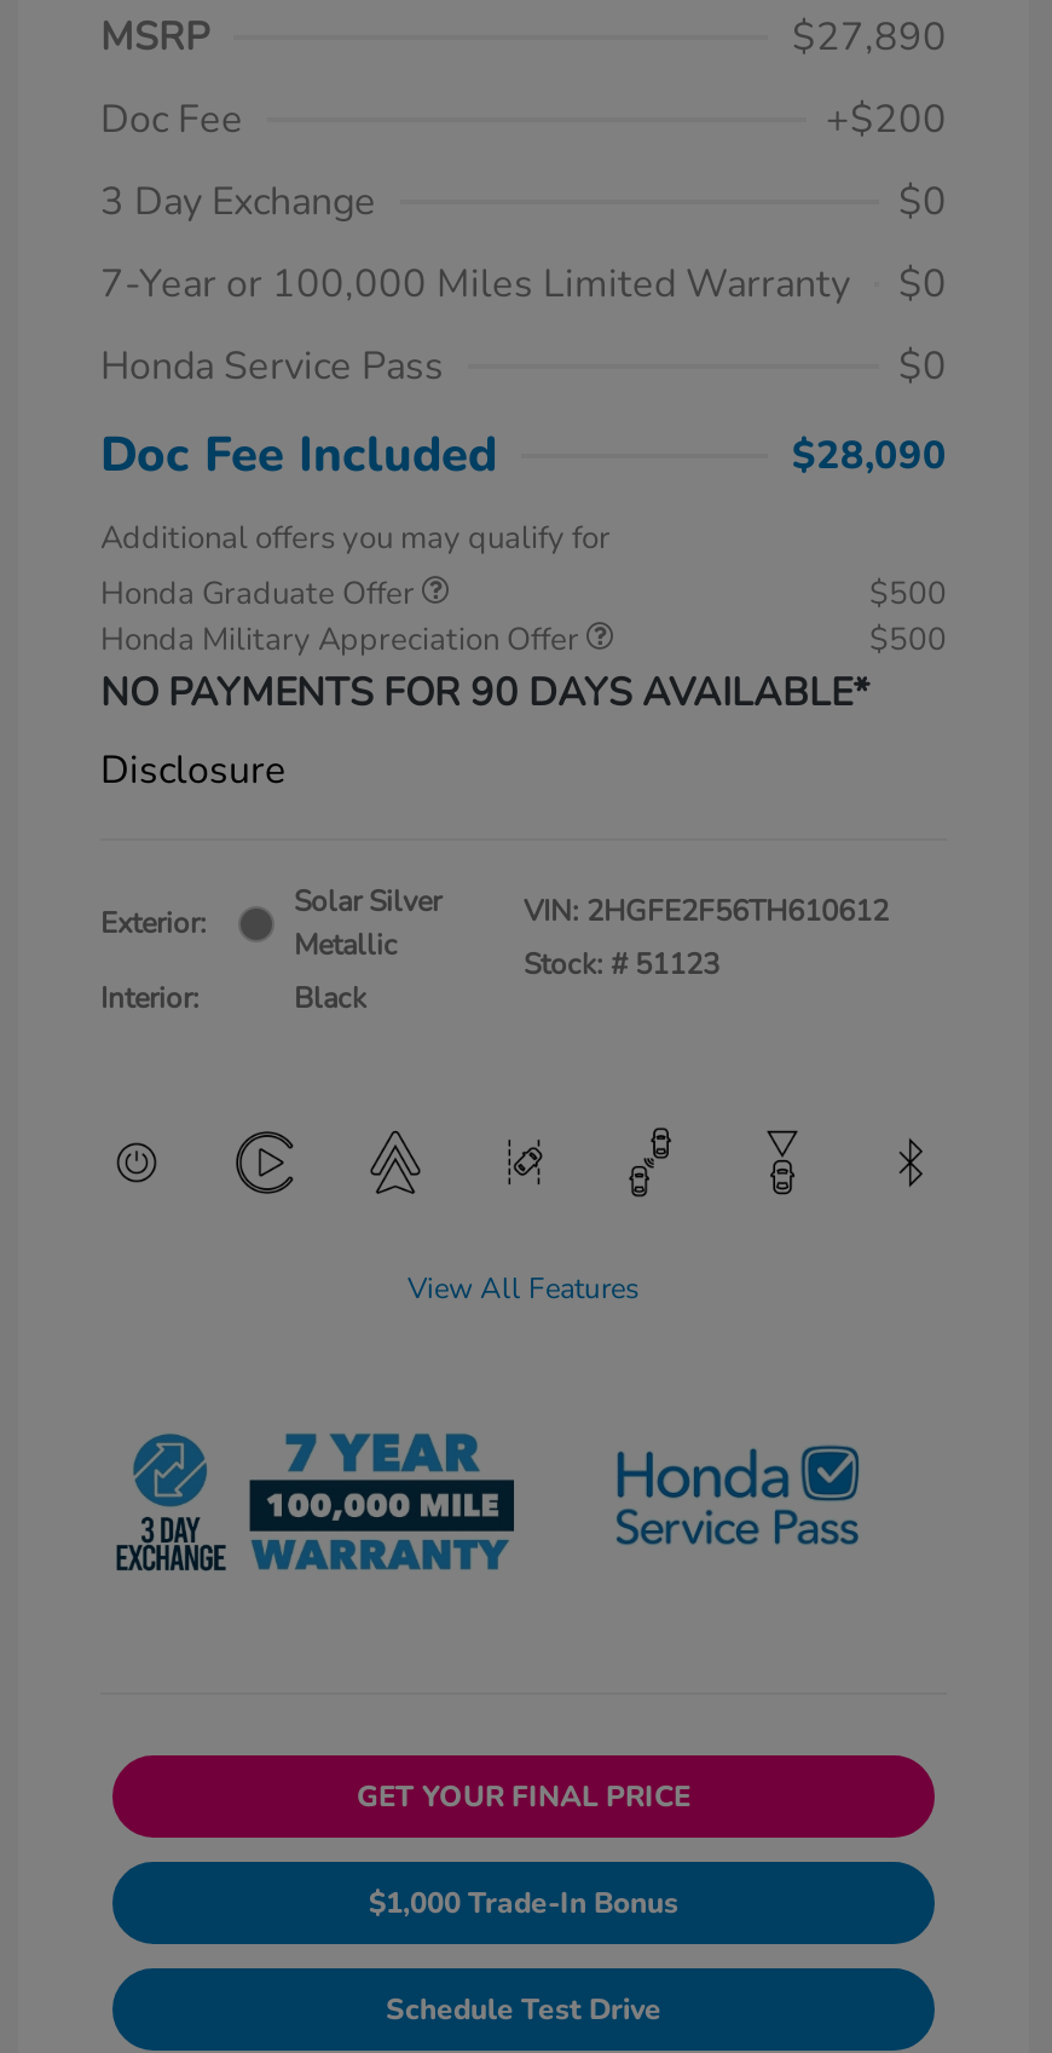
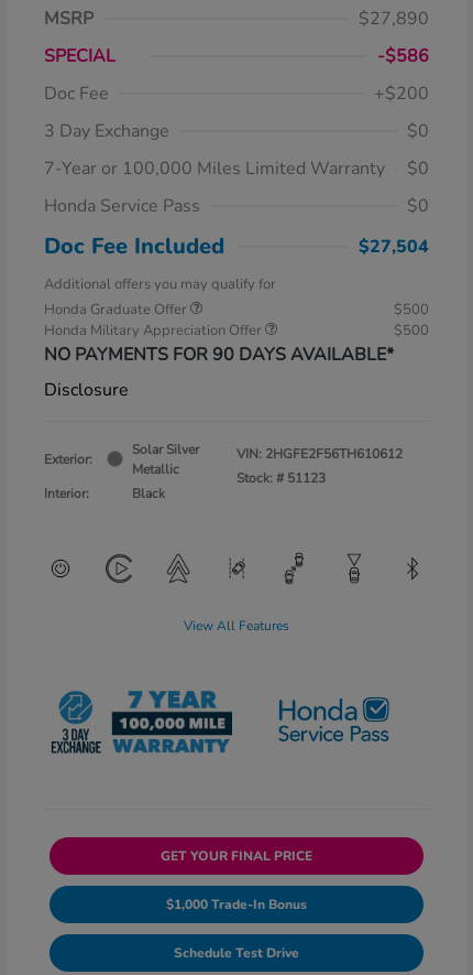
+ SPECIAL
+ -$586

- $28,090
+ $27,504
